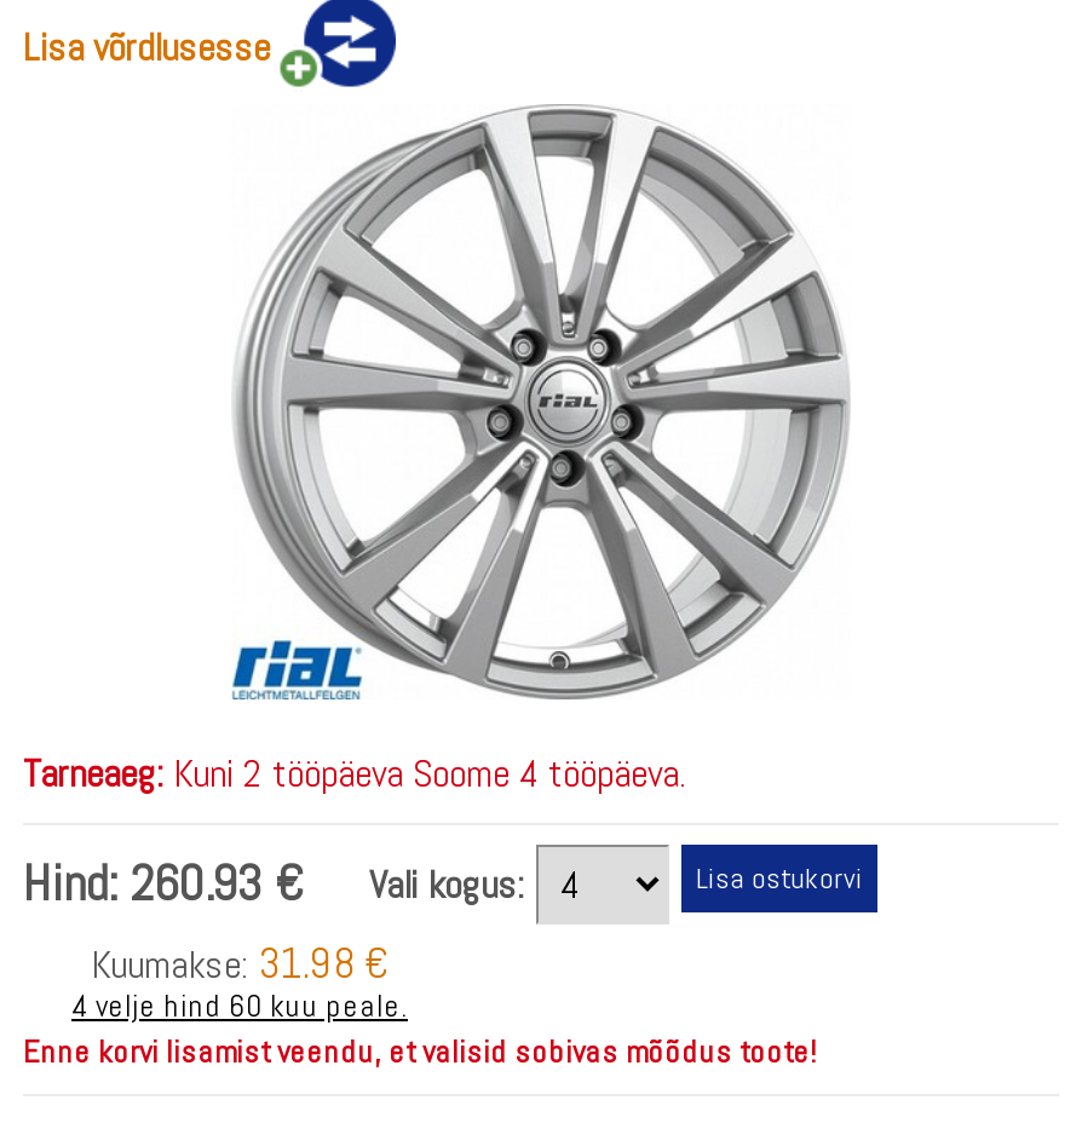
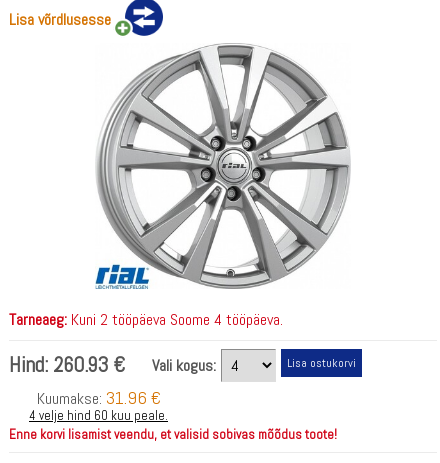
- Kuumakse: 31.98 €
+ Kuumakse: 31.96 €
